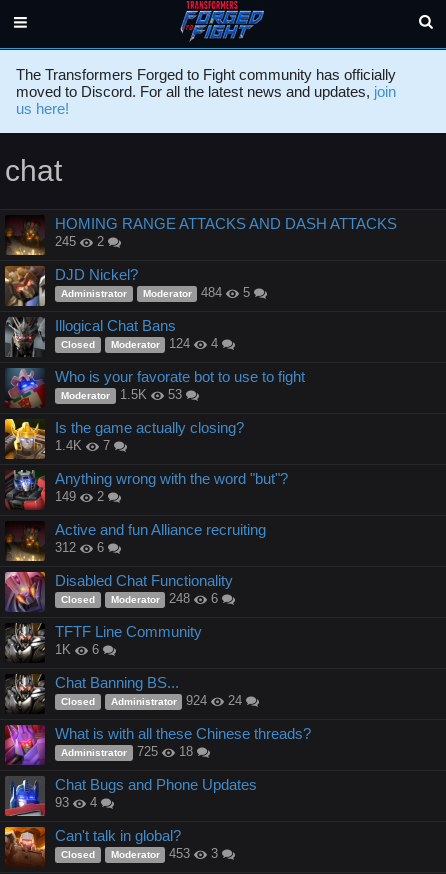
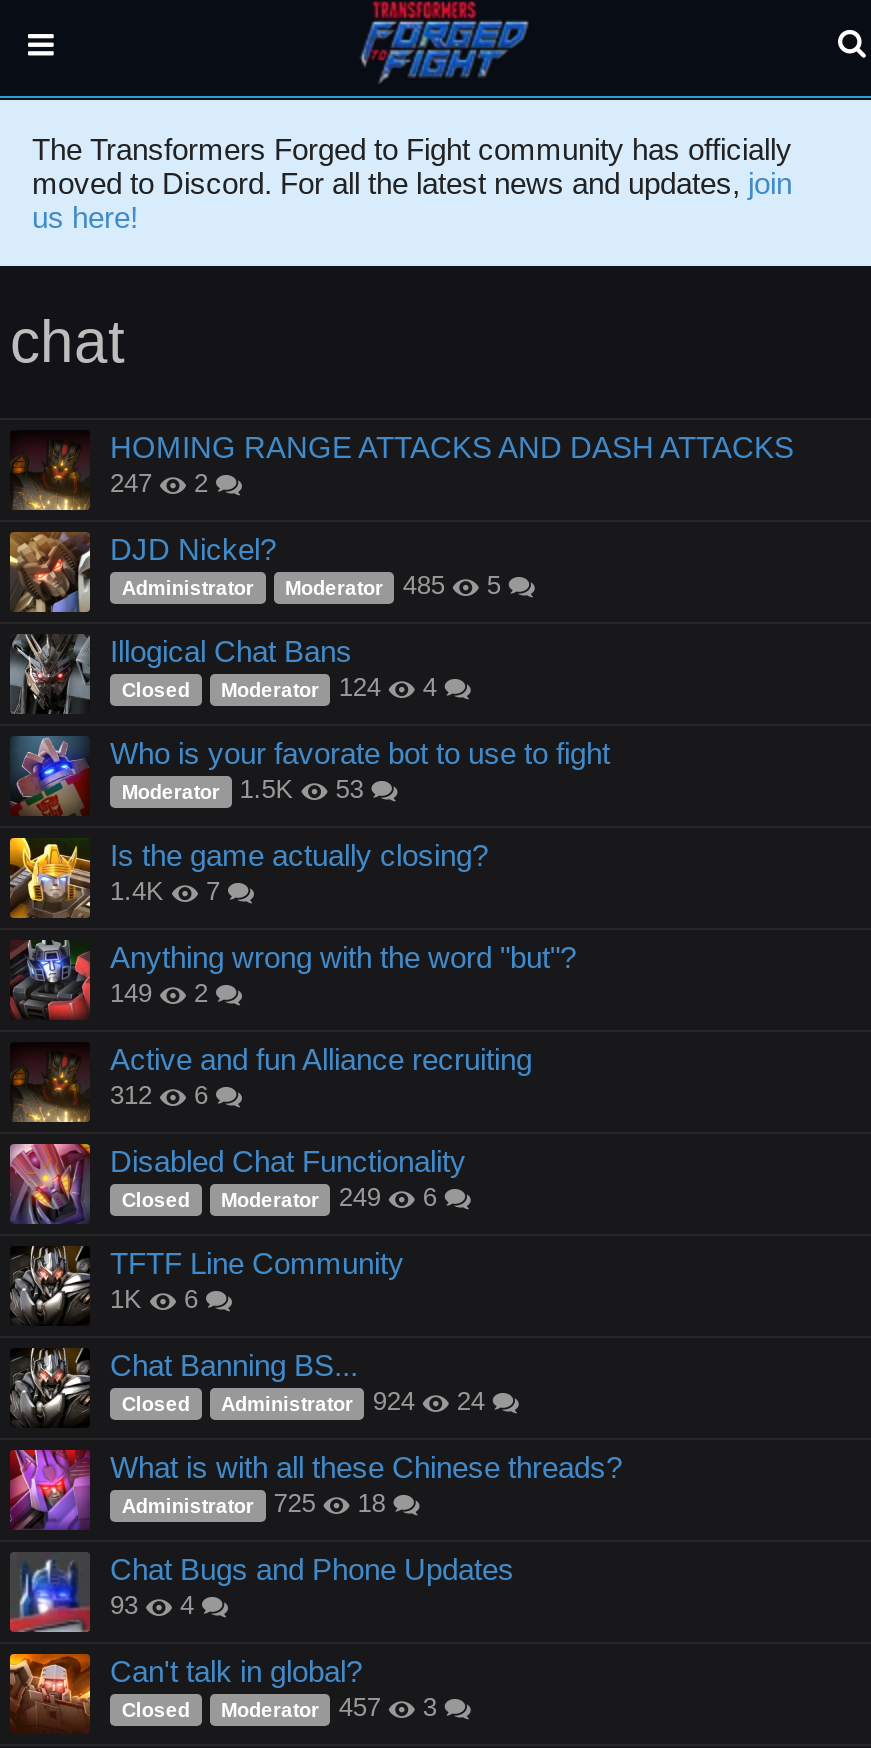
- 245
+ 247

- Administrator Moderator 484 5
+ Administrator Moderator 485 5

- Closed Moderator 248 6
+ Closed Moderator 249 6

- Closed Moderator 453 3
+ Closed Moderator 457 3
